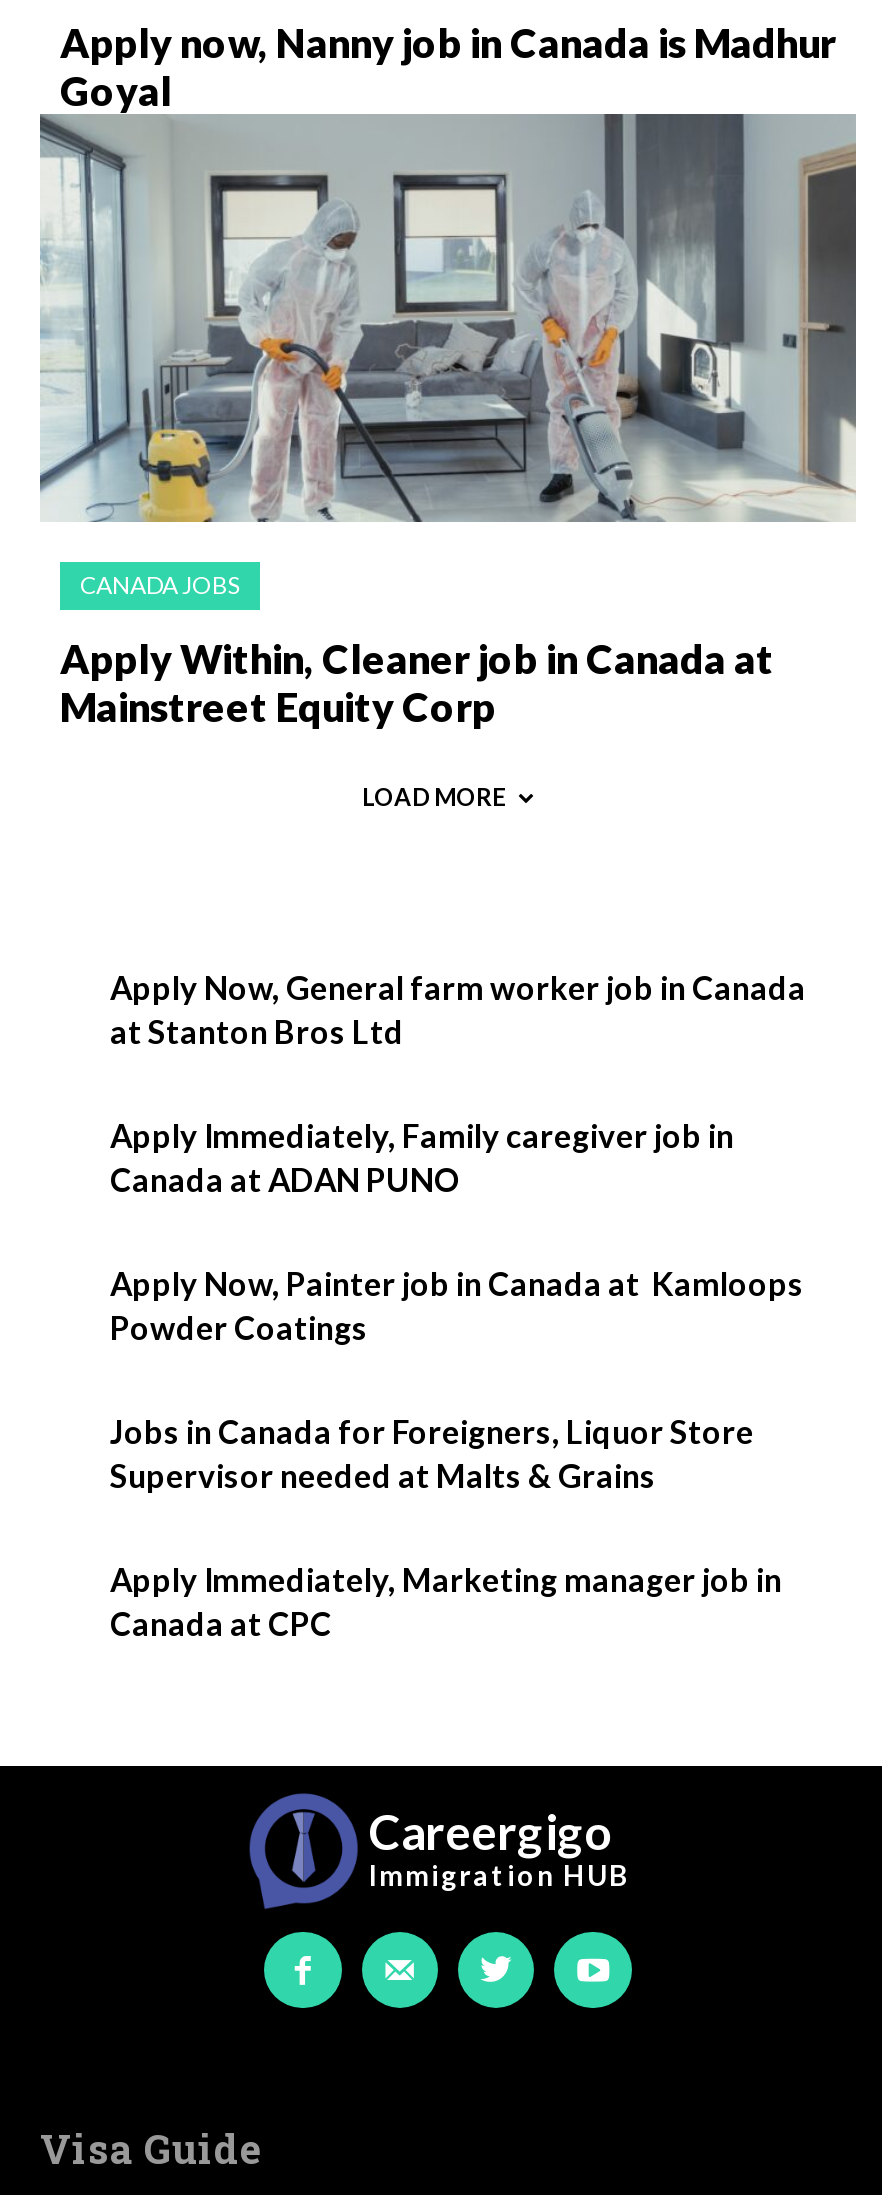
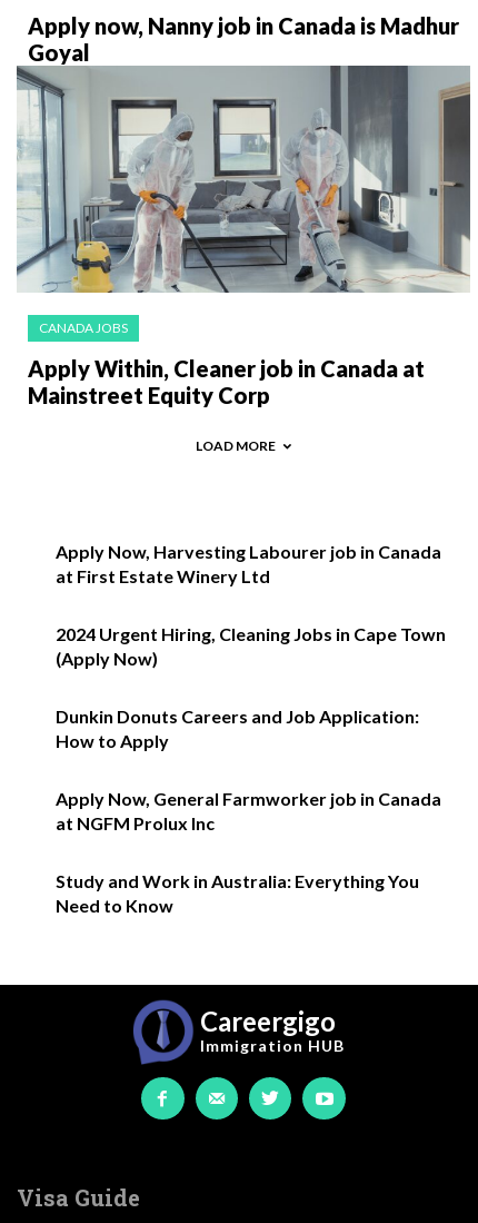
- Apply Now, General farm worker job in Canada
- at Stanton Bros Ltd
+ Apply Now, Harvesting Labourer job in Canada
+ at First Estate Winery Ltd

- Apply Immediately, Family caregiver job in
- Canada at ADAN PUNO
+ 2024 Urgent Hiring, Cleaning Jobs in Cape Town
+ (Apply Now)

- Apply Now, Painter job in Canada at Kamloops
- Powder Coatings
+ Dunkin Donuts Careers and Job Application:
+ How to Apply

- Jobs in Canada for Foreigners, Liquor Store
- Supervisor needed at Malts & Grains
+ Apply Now, General Farmworker job in Canada
+ at NGFM Prolux Inc

- Apply Immediately, Marketing manager job in
- Canada at CPC
+ Study and Work in Australia: Everything You
+ Need to Know
